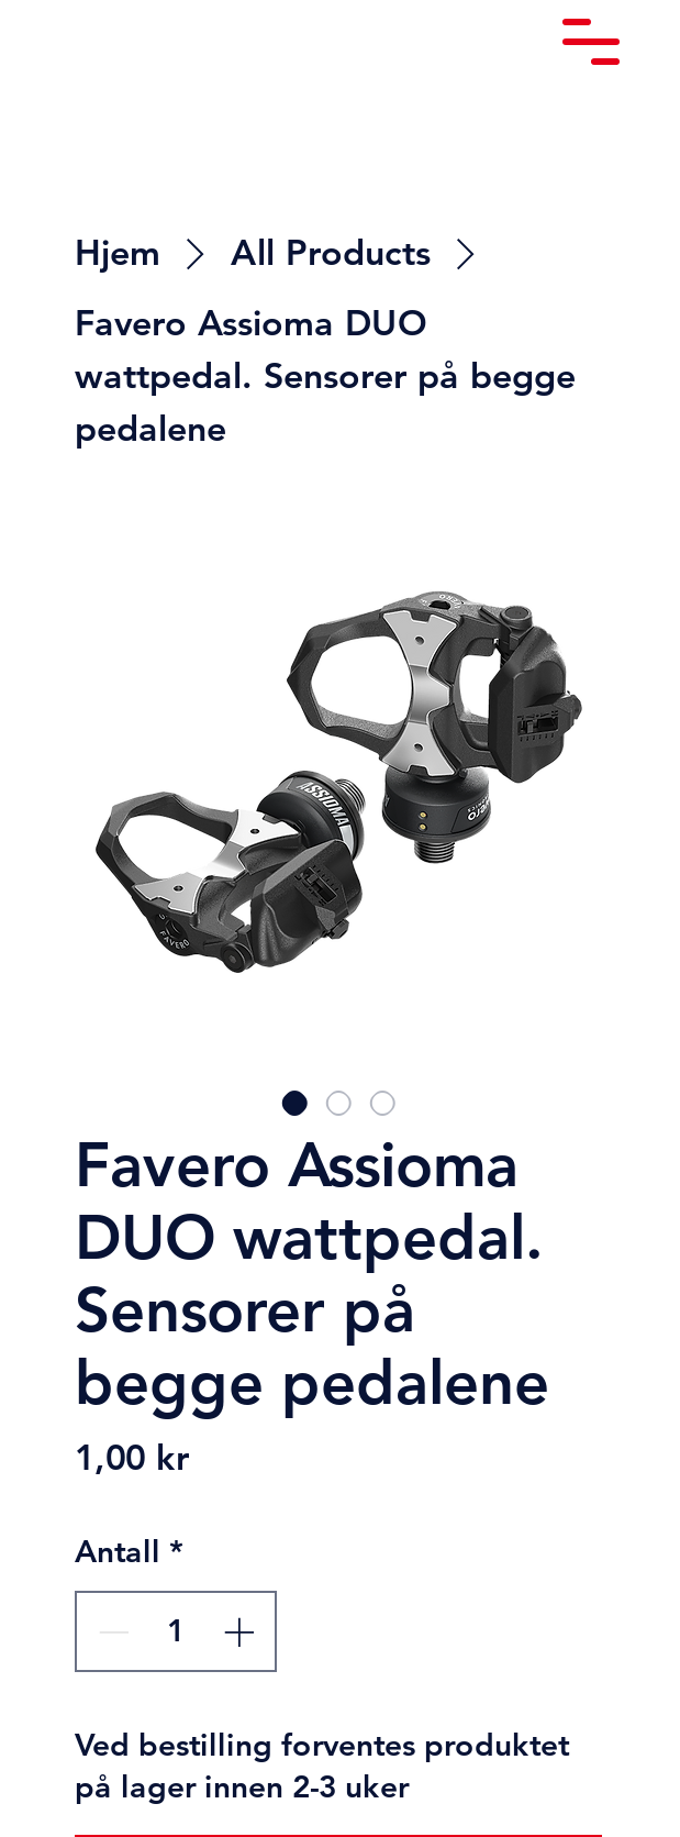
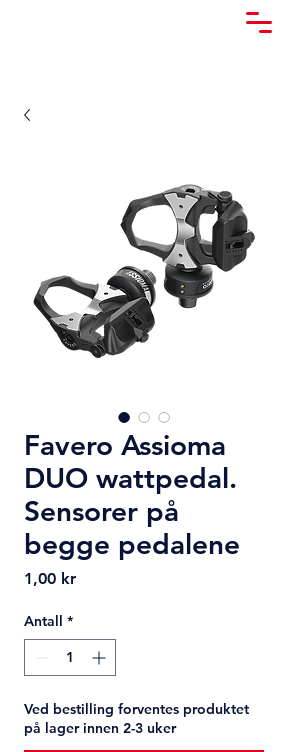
- Hjem
- All Products
- Favero Assioma DUO
- wattpedal. Sensorer på begge
- pedalene
